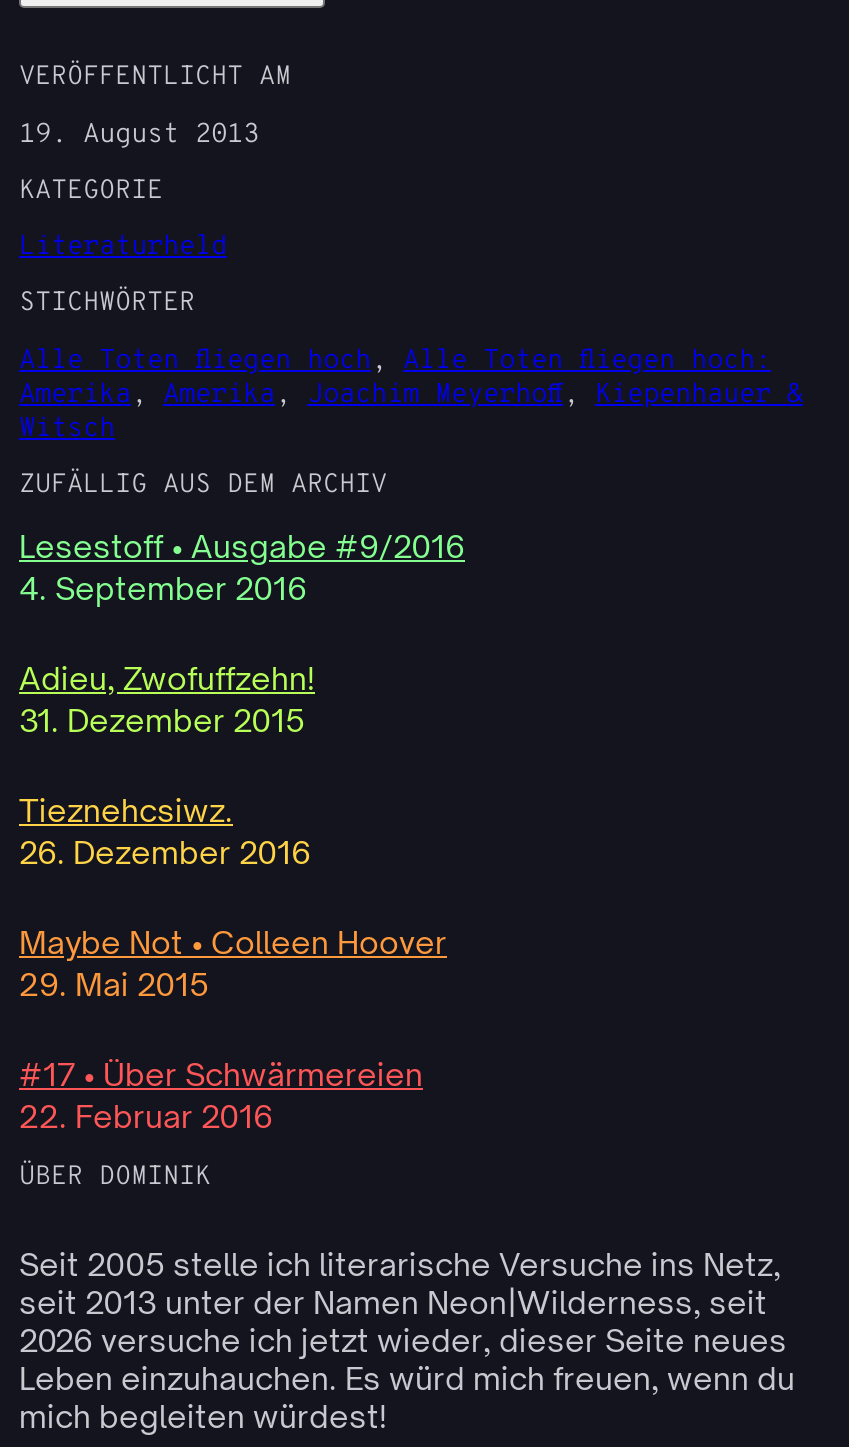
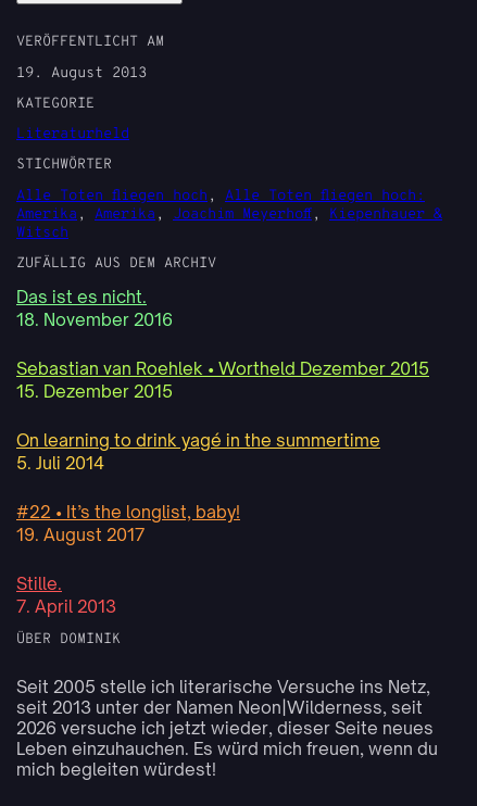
- Lesestoff • Ausgabe #9/2016
- 4. September 2016
+ Das ist es nicht.
+ 18. November 2016

- Adieu, Zwofuffzehn!
- 31. Dezember 2015
+ Sebastian van Roehlek • Wortheld Dezember 2015
+ 15. Dezember 2015

- Tieznehcsiwz.
- 26. Dezember 2016
+ On learning to drink yagé in the summertime
+ 5. Juli 2014

- Maybe Not • Colleen Hoover
- 29. Mai 2015
+ #22 • It’s the longlist, baby!
+ 19. August 2017

- #17 • Über Schwärmereien
- 22. Februar 2016
+ Stille.
+ 7. April 2013
